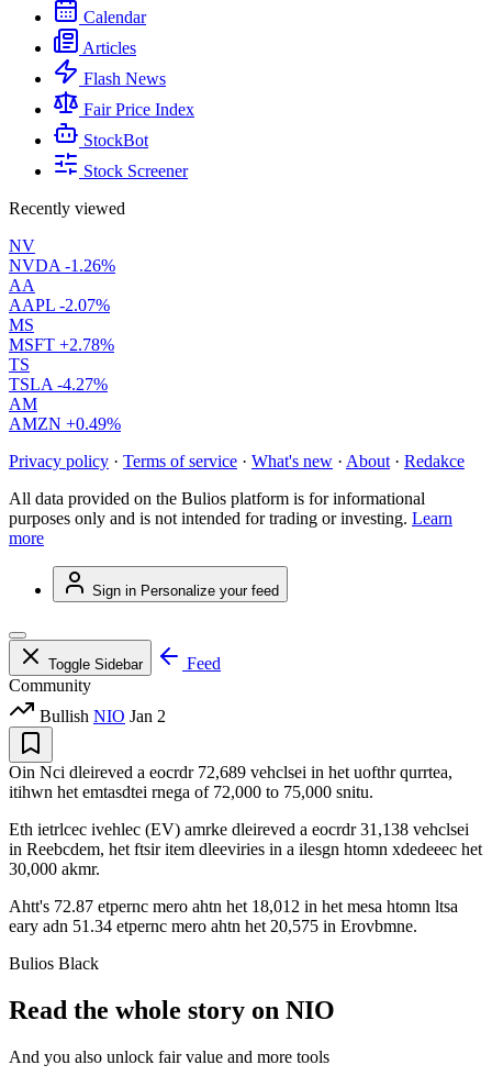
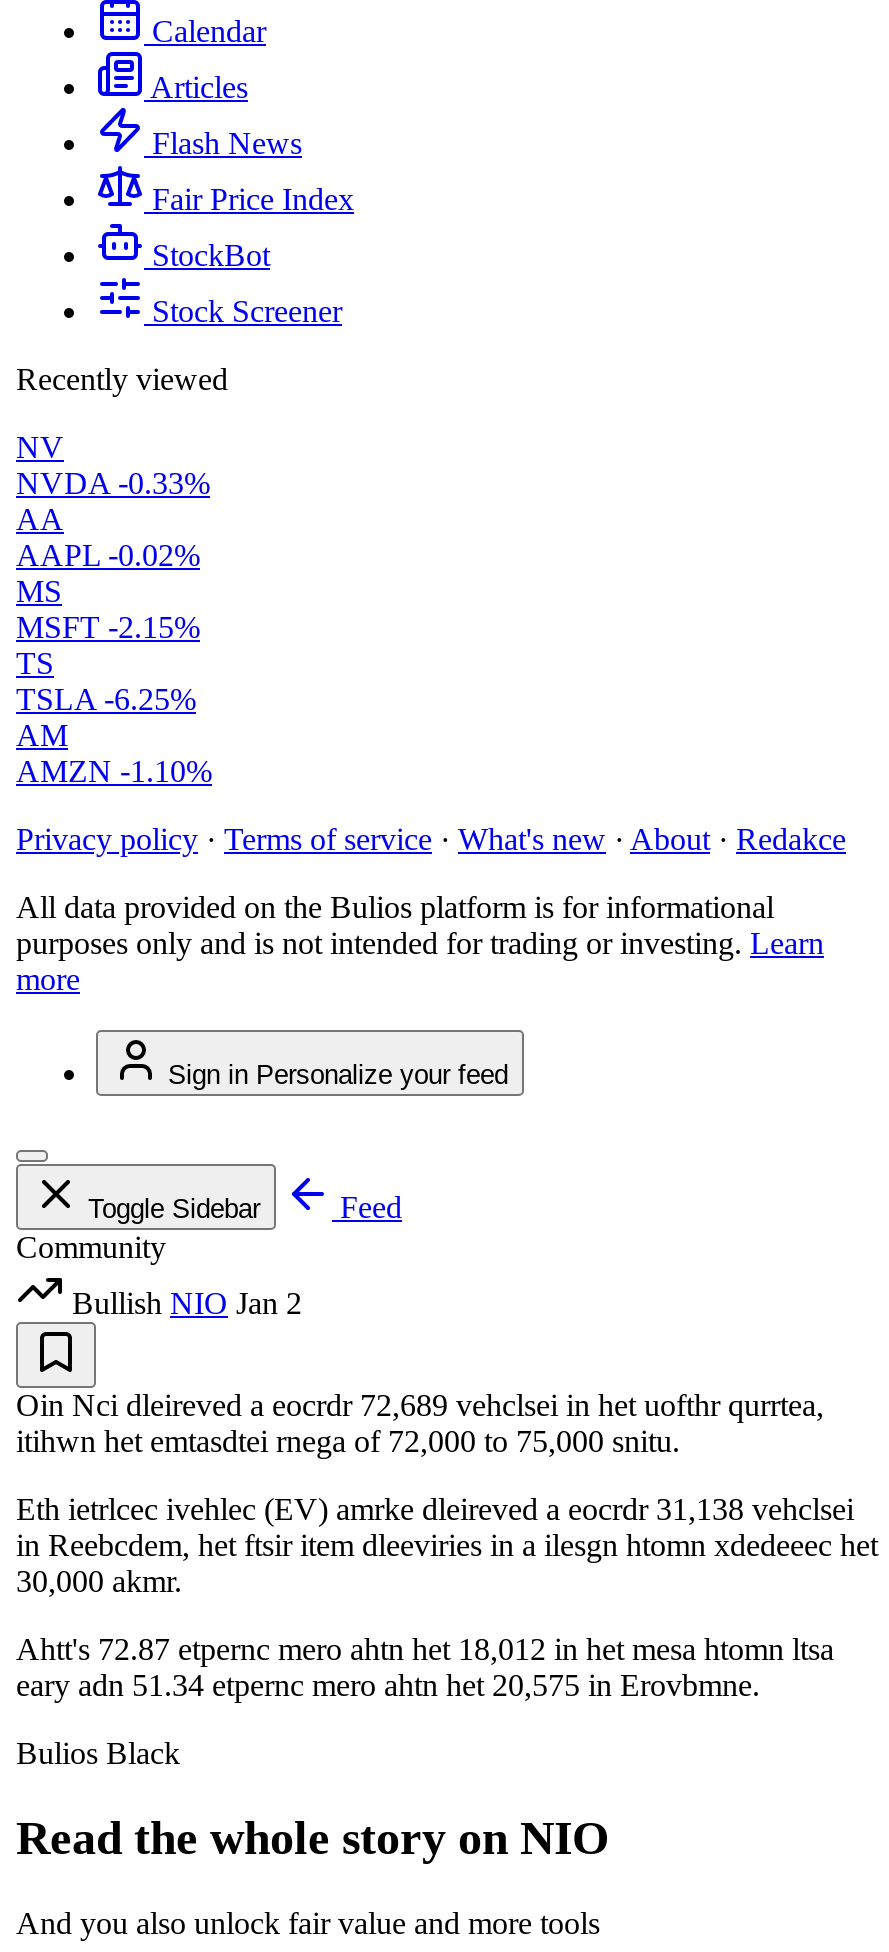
- NVDA -1.26%
+ NVDA -0.33%

- AAPL -2.07%
+ AAPL -0.02%

- MSFT +2.78%
+ MSFT -2.15%

- TSLA -4.27%
+ TSLA -6.25%

- AMZN +0.49%
+ AMZN -1.10%
